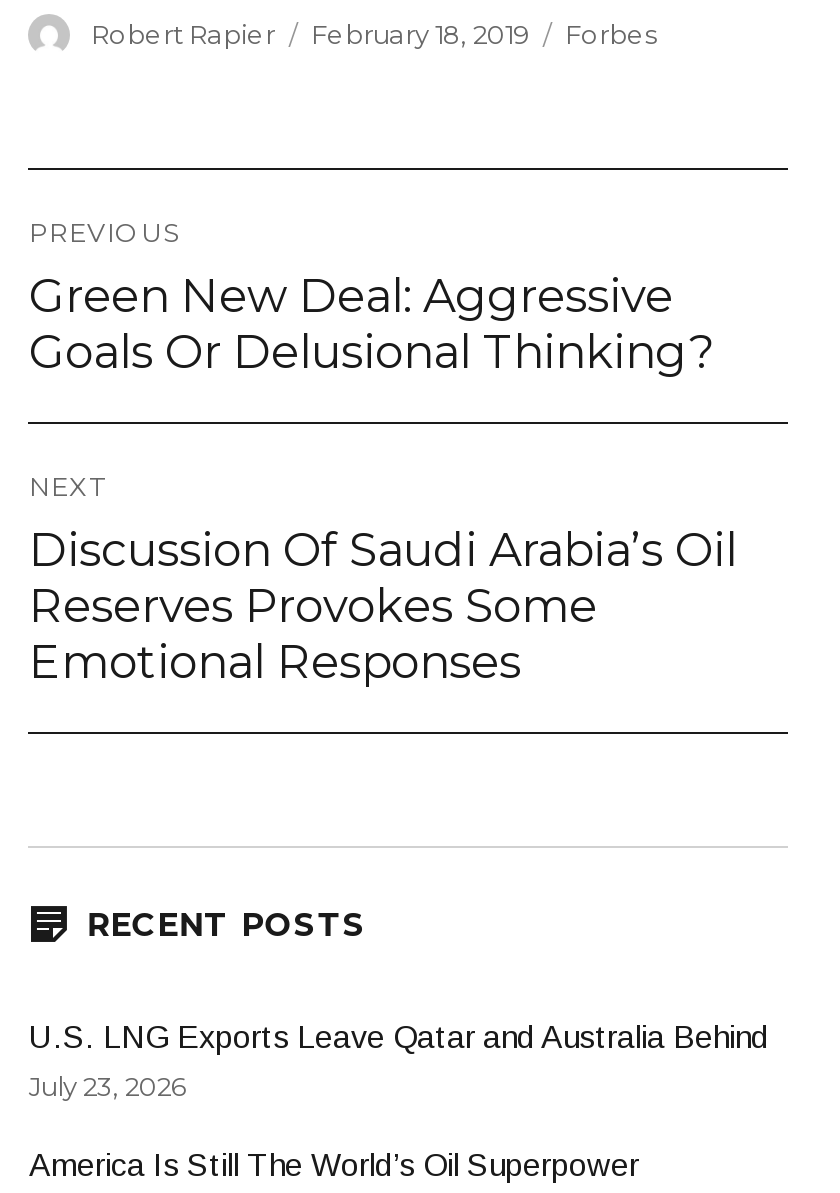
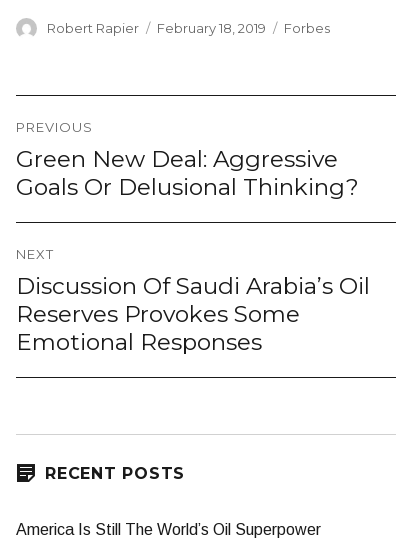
- U.S. LNG Exports Leave Qatar and Australia Behind
- July 23, 2026
